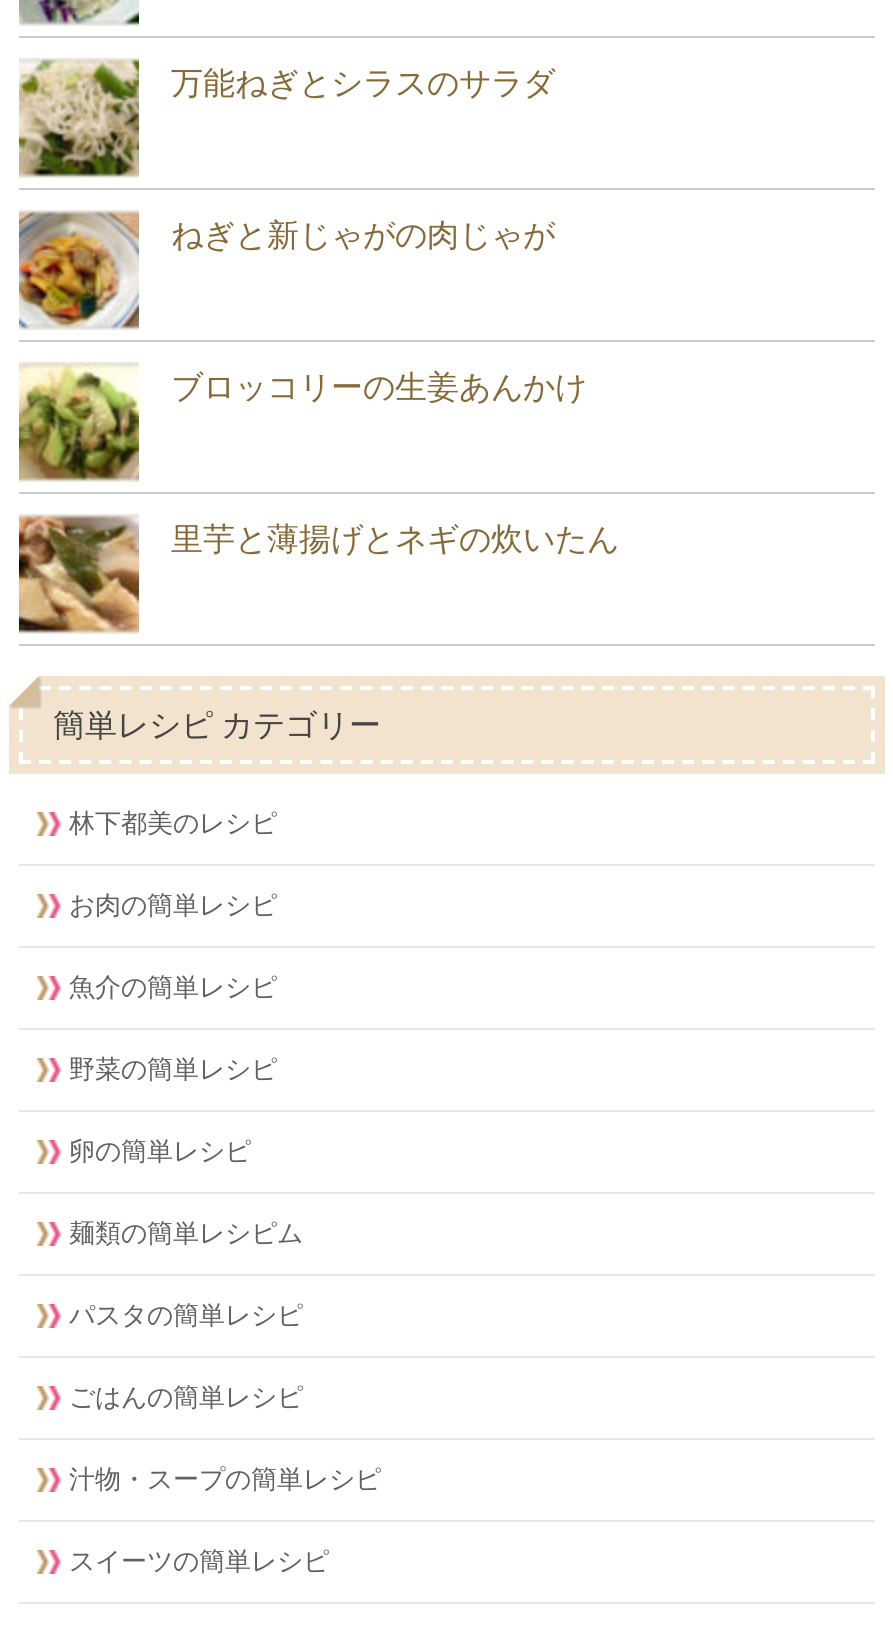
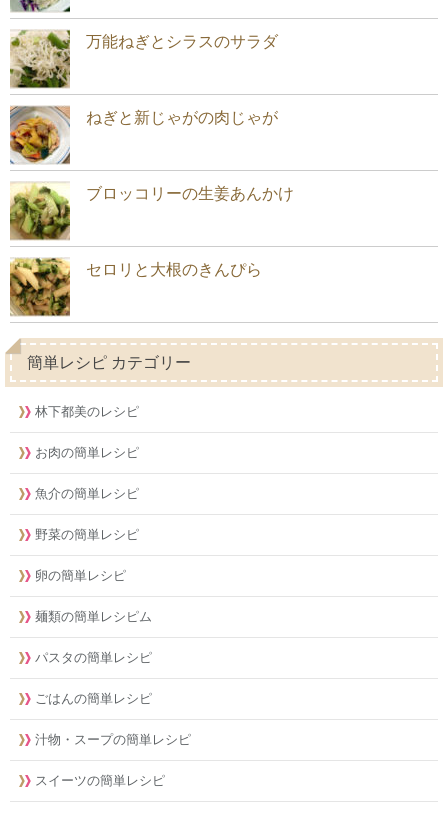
- [image]
- 里芋と薄揚げとネギの炊いたん
+ [image]
+ セロリと大根のきんぴら
